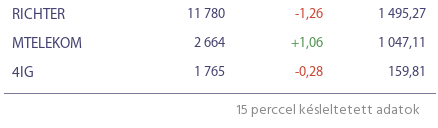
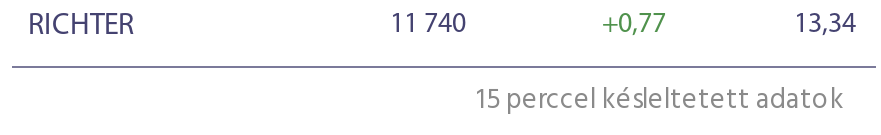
- 11 780
- -1,26
- 1 495,27
- MTELEKOM
- 2 664
- +1,06
- 1 047,11
- 4IG
- 1 765
- -0,28
- 159,81
+ 11 740
+ +0,77
+ 13,34
